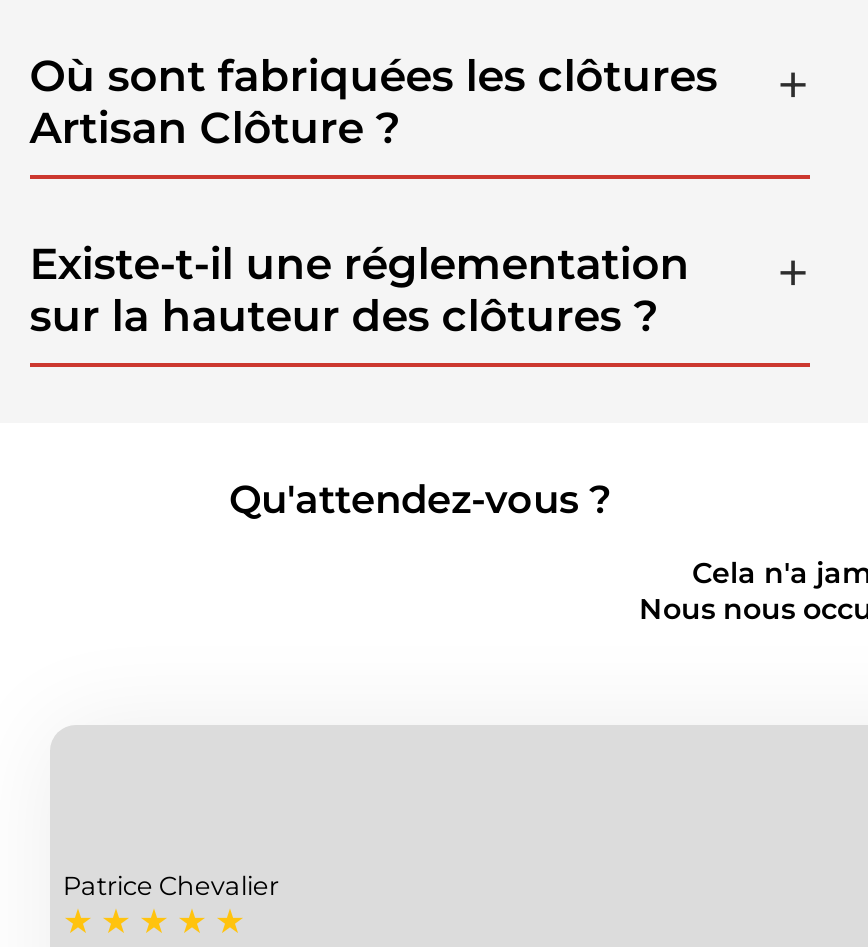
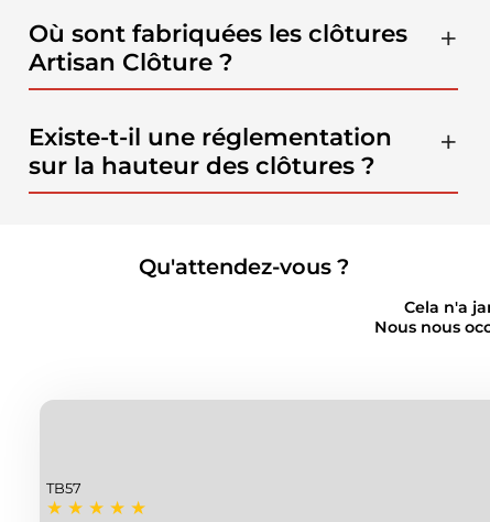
- Patrice Chevalier
+ TB57
